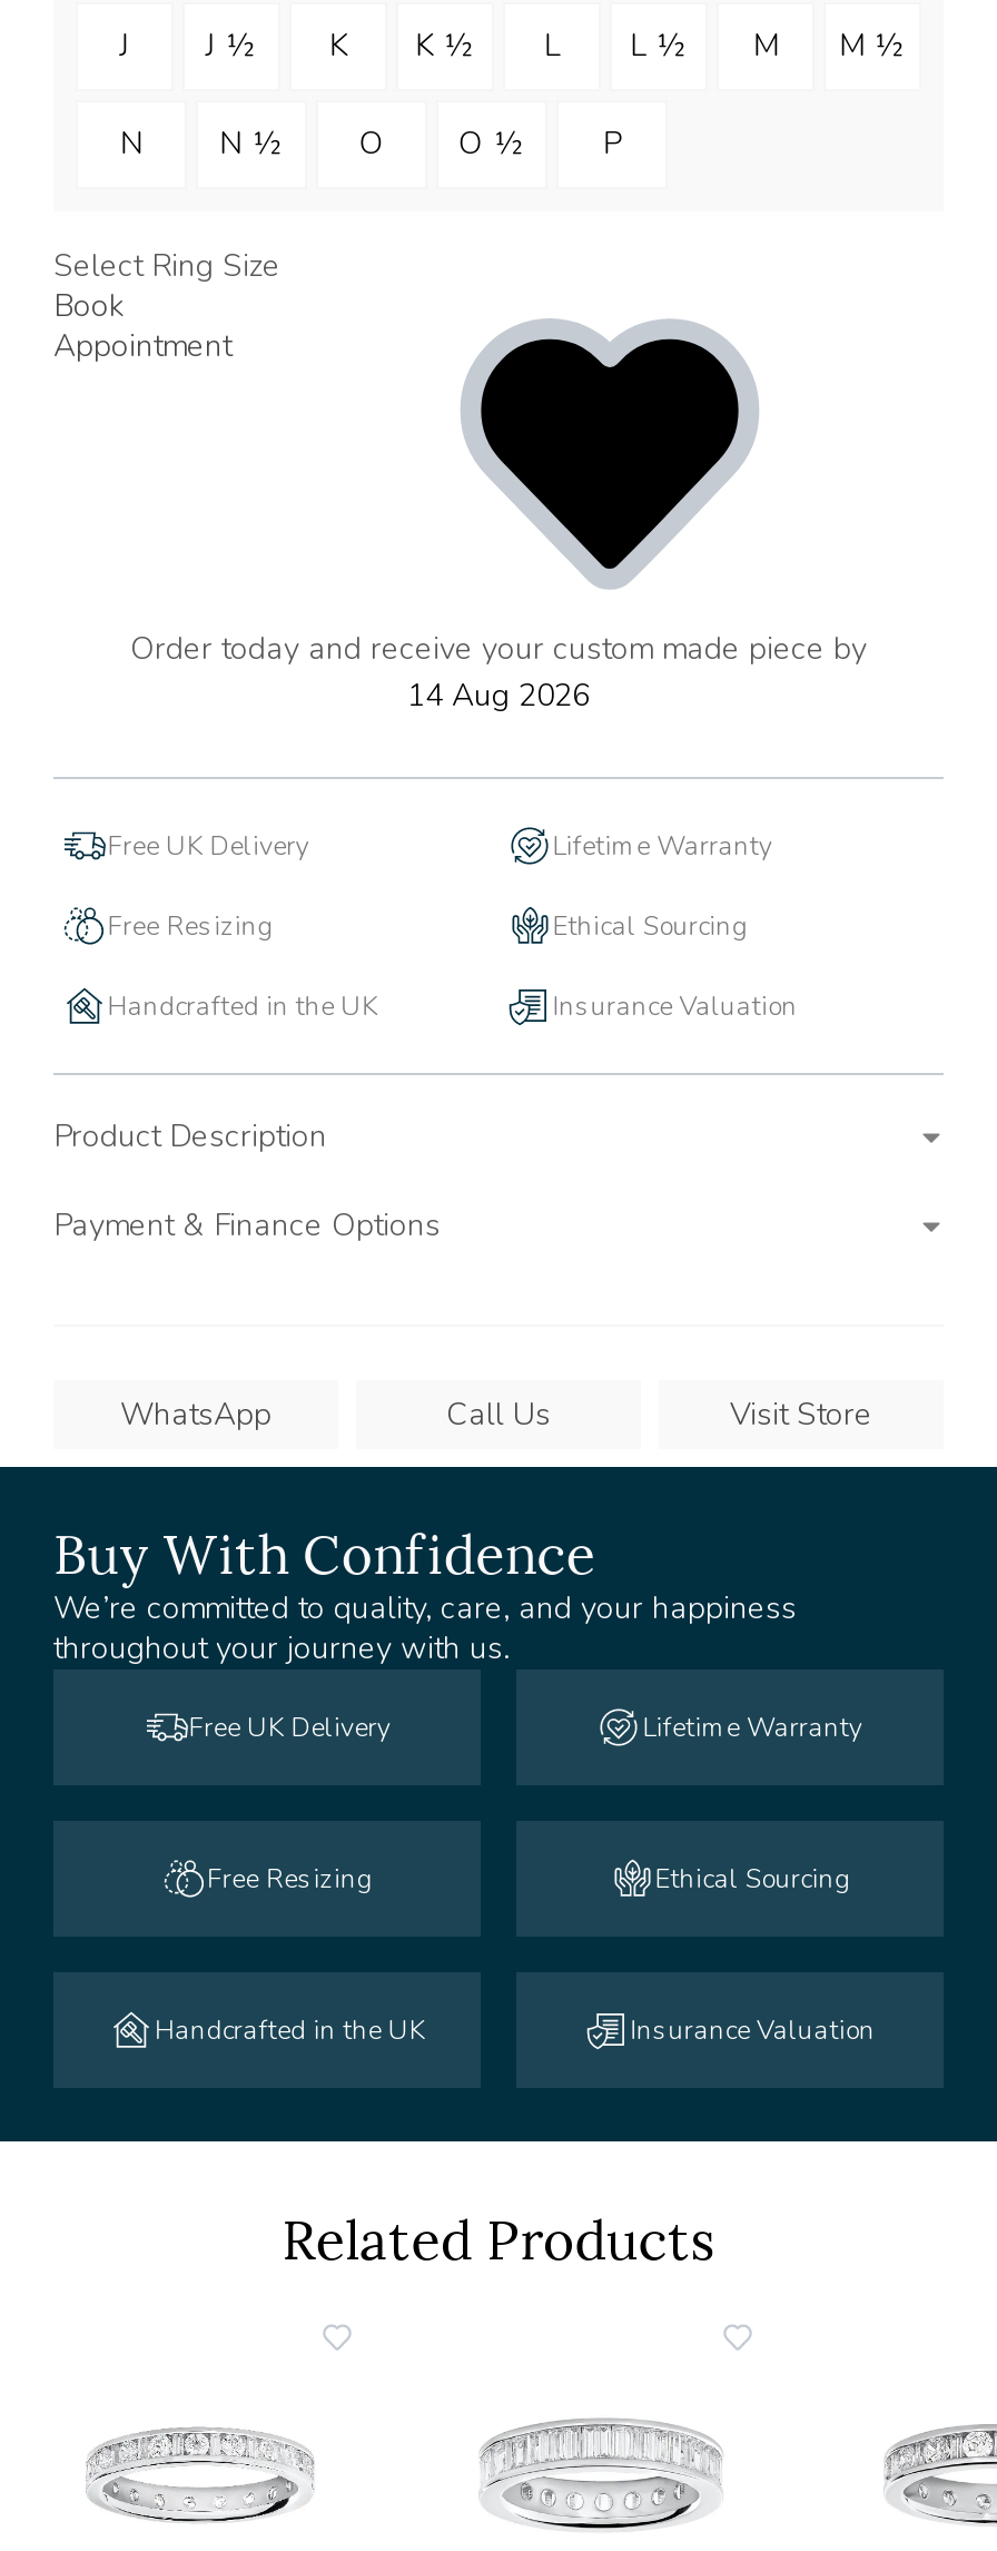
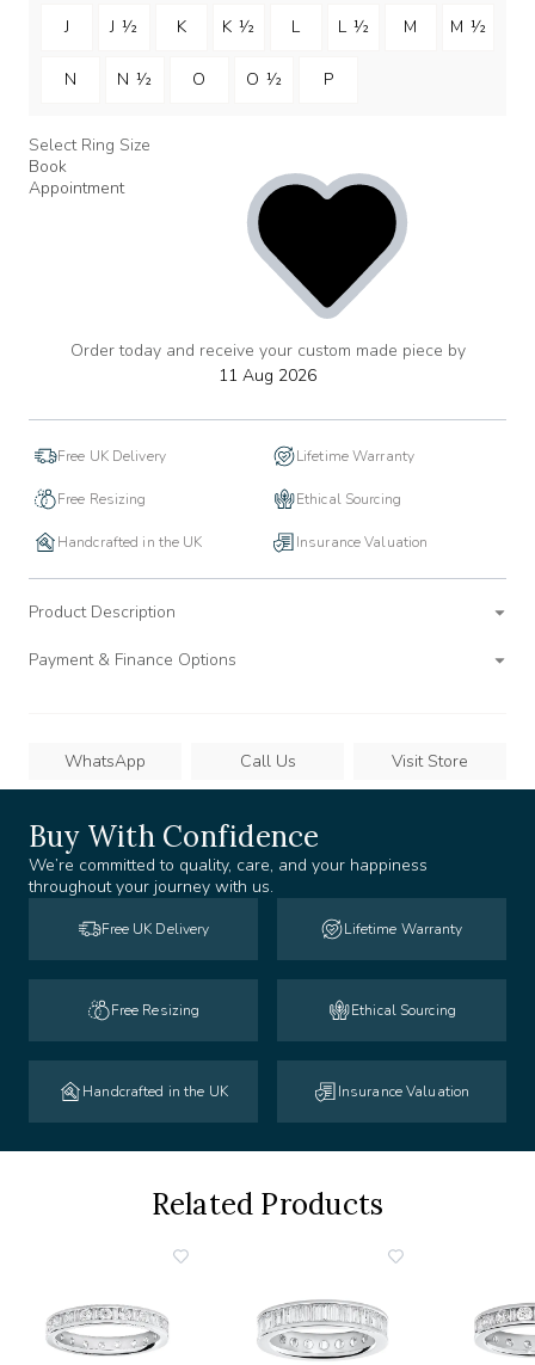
- 14 Aug 2026
+ 11 Aug 2026
